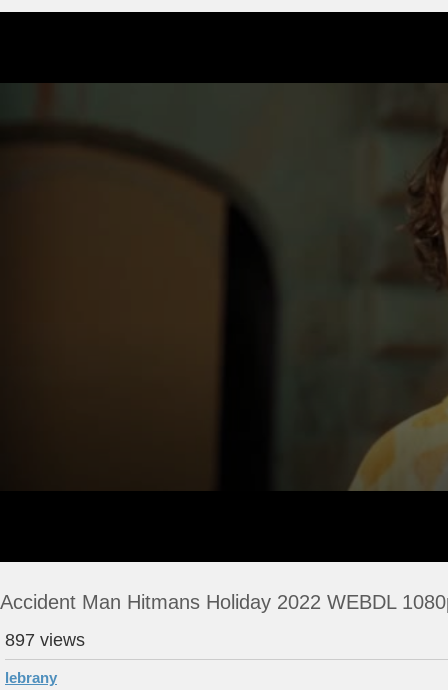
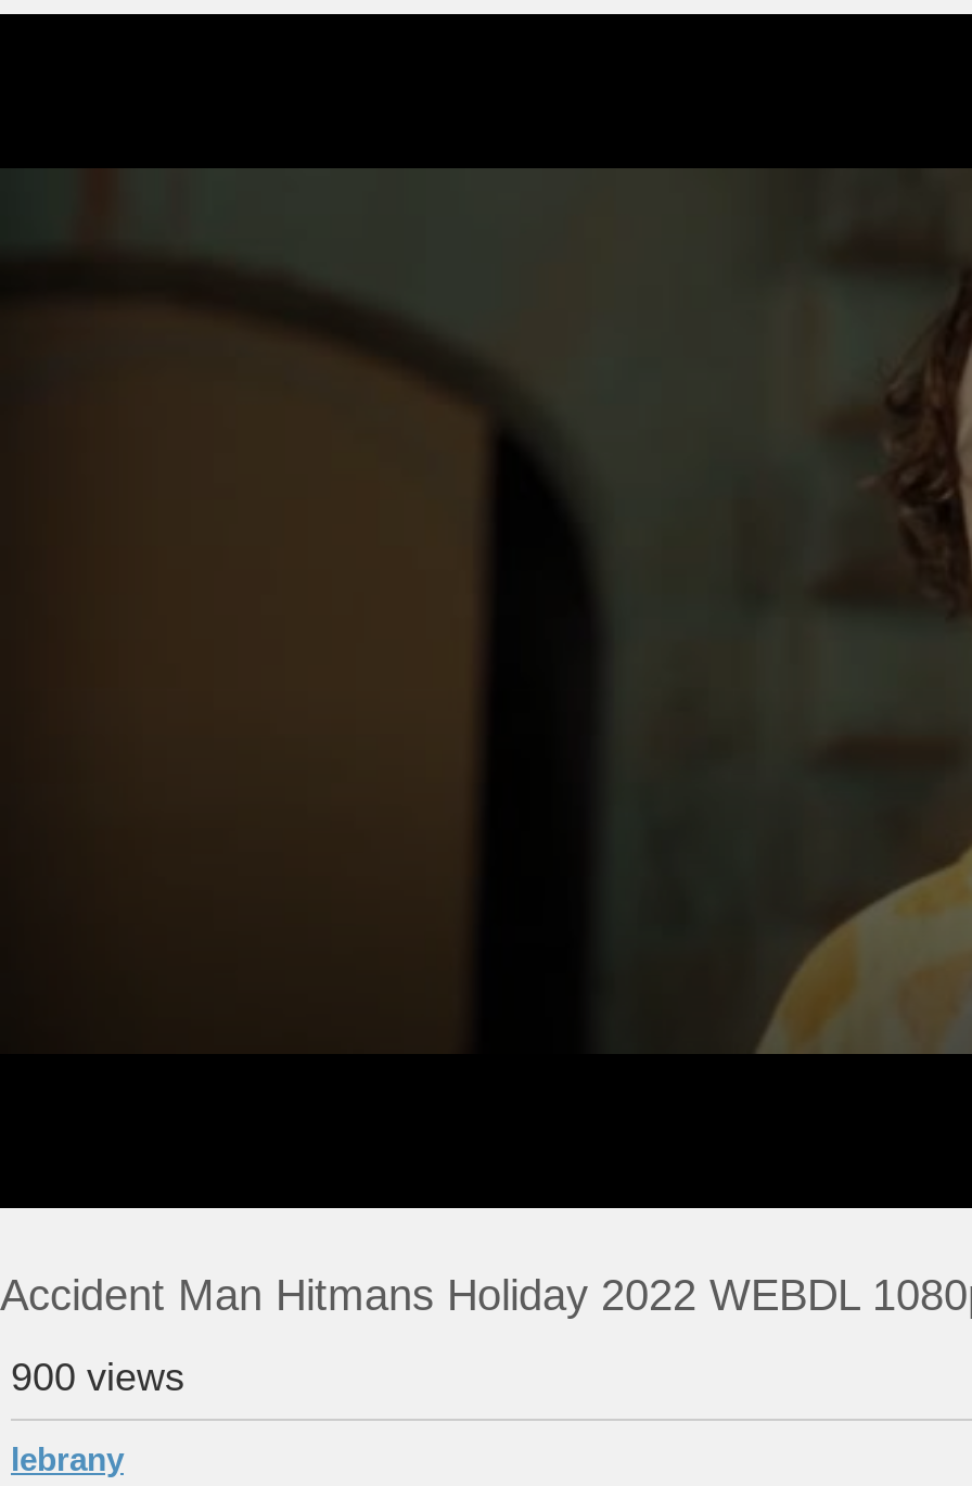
- 897 views
+ 900 views
